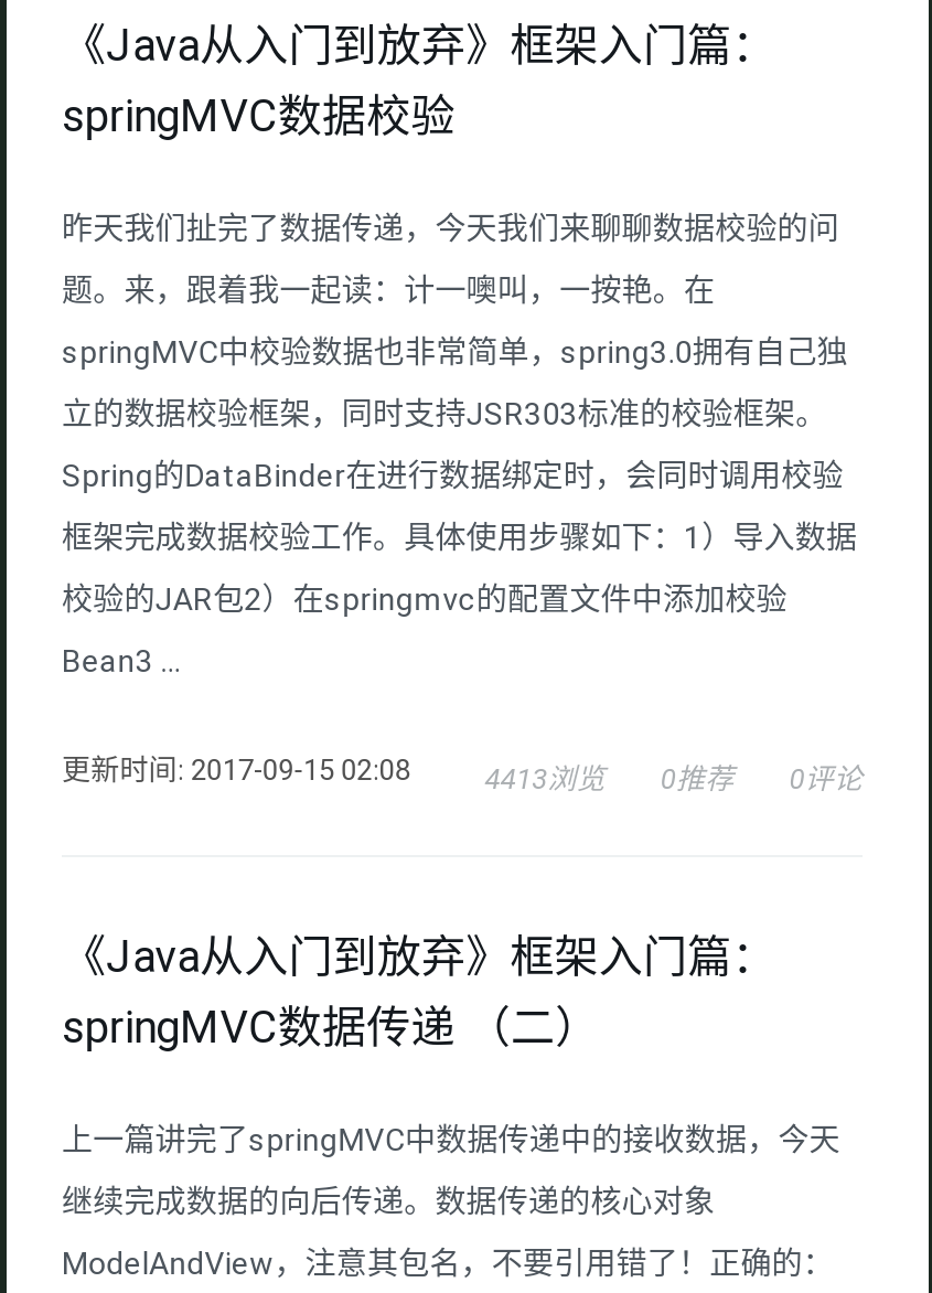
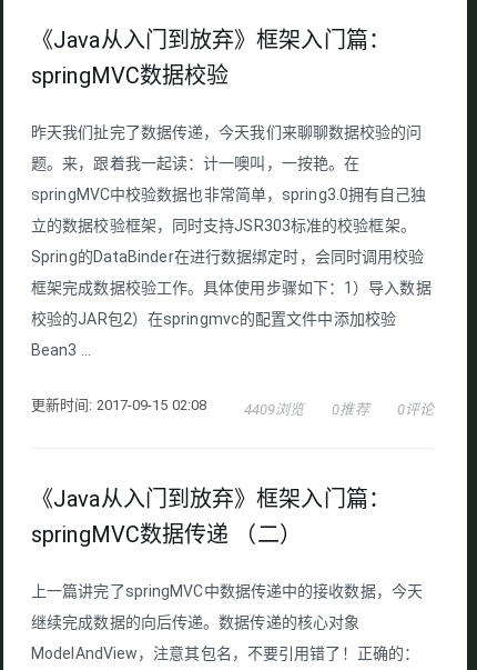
- 4413浏览
+ 4409浏览
